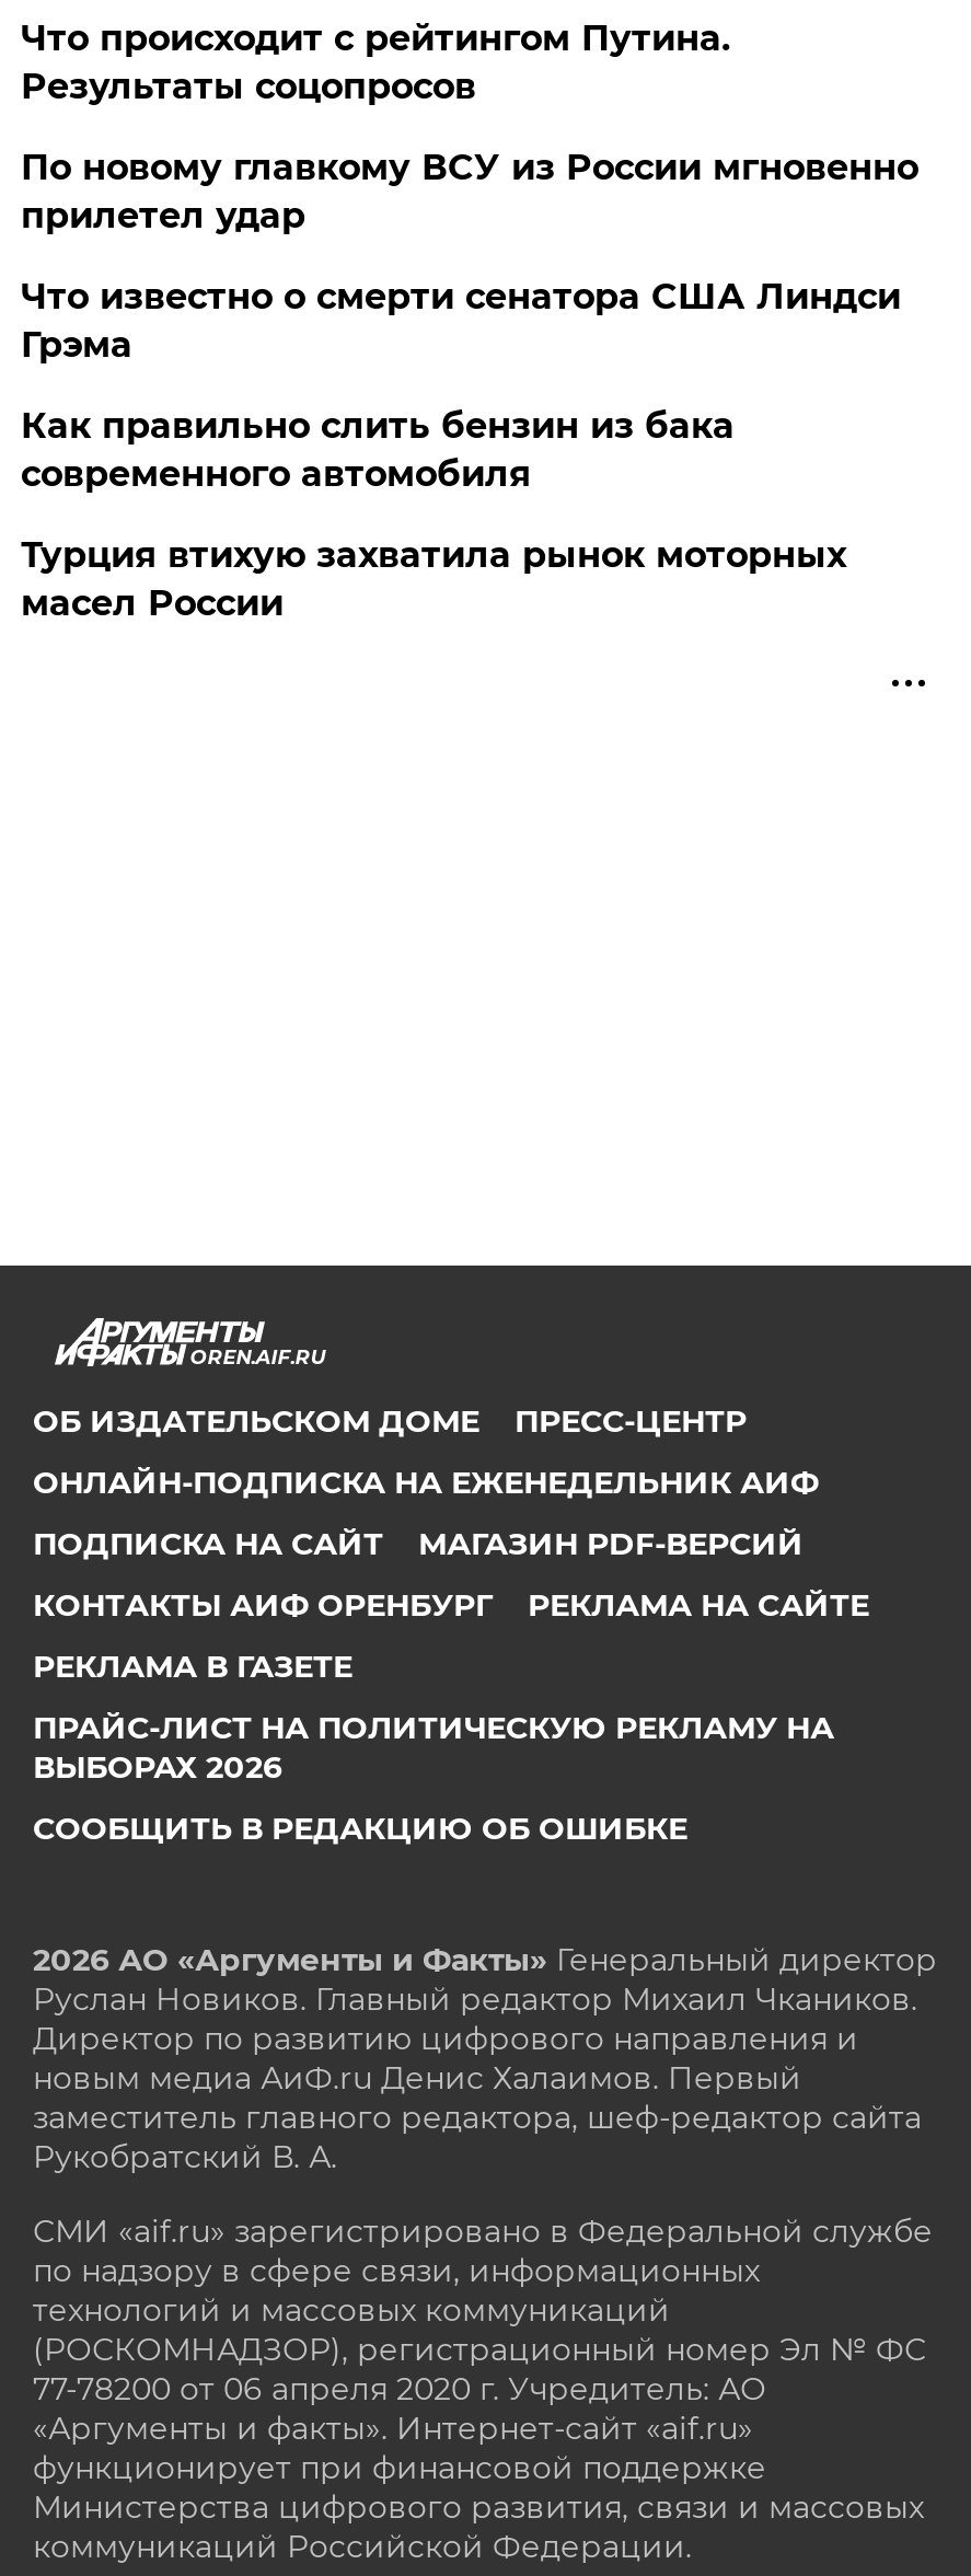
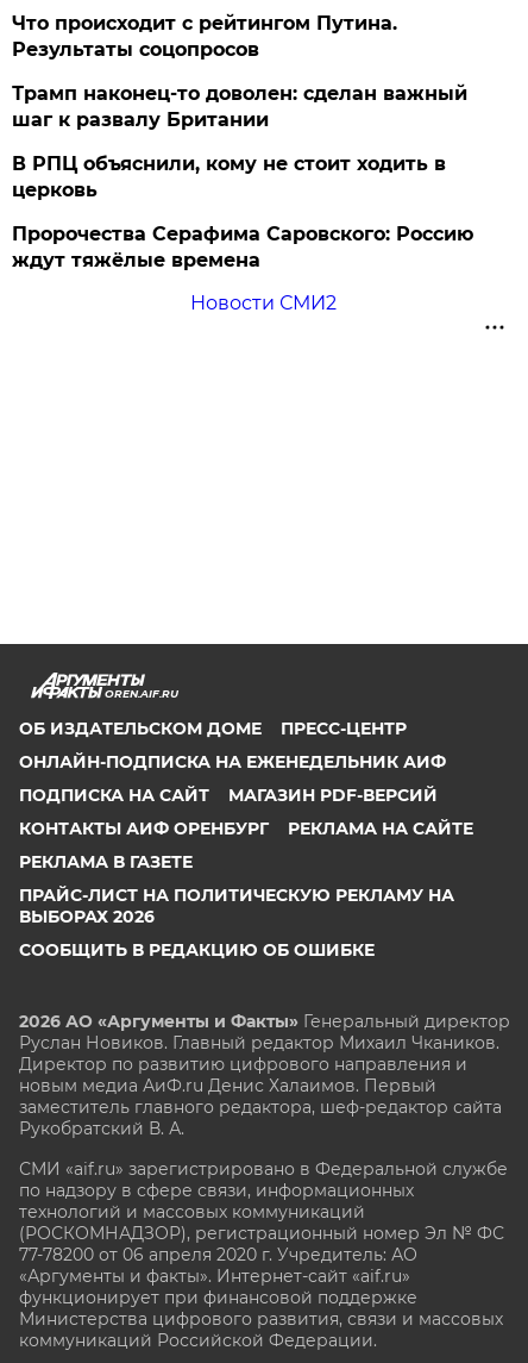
- По новому главкому ВСУ из России мгновенно
- прилетел удар
+ Трамп наконец-то доволен: сделан важный
+ шаг к развалу Британии

- Что известно о смерти сенатора США Линдси
- Грэма
+ В РПЦ объяснили, кому не стоит ходить в
+ церковь

- Как правильно слить бензин из бака
- современного автомобиля
+ Пророчества Серафима Саровского: Россию
+ ждут тяжёлые времена

- Турция втихую захватила рынок моторных
- масел России
+ Новости СМИ2
